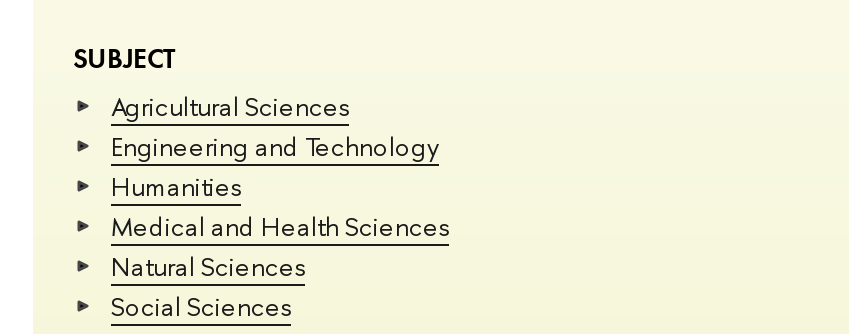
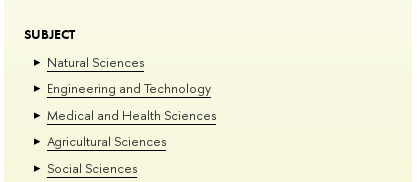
moved down: Engineering and Technology | Medical and Health Sciences | Agricultural Sciences

- Humanities

moved up: Natural Sciences
